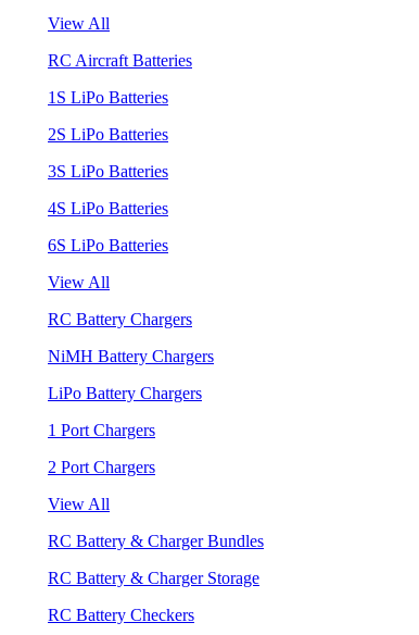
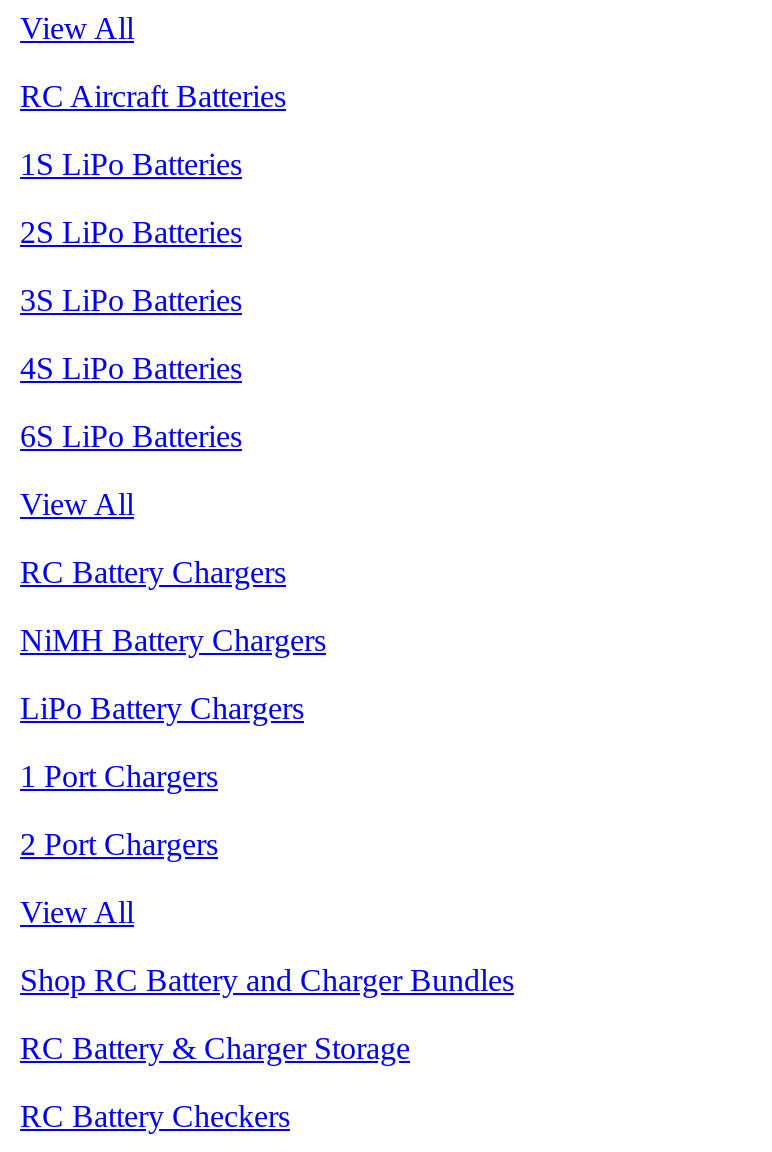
- RC Battery & Charger Bundles
+ Shop RC Battery and Charger Bundles
